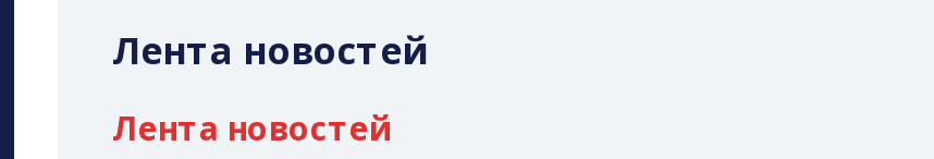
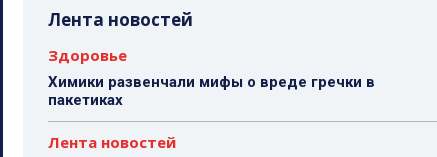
+ Здоровье
+ Химики развенчали мифы о вреде гречки в
+ пакетиках
